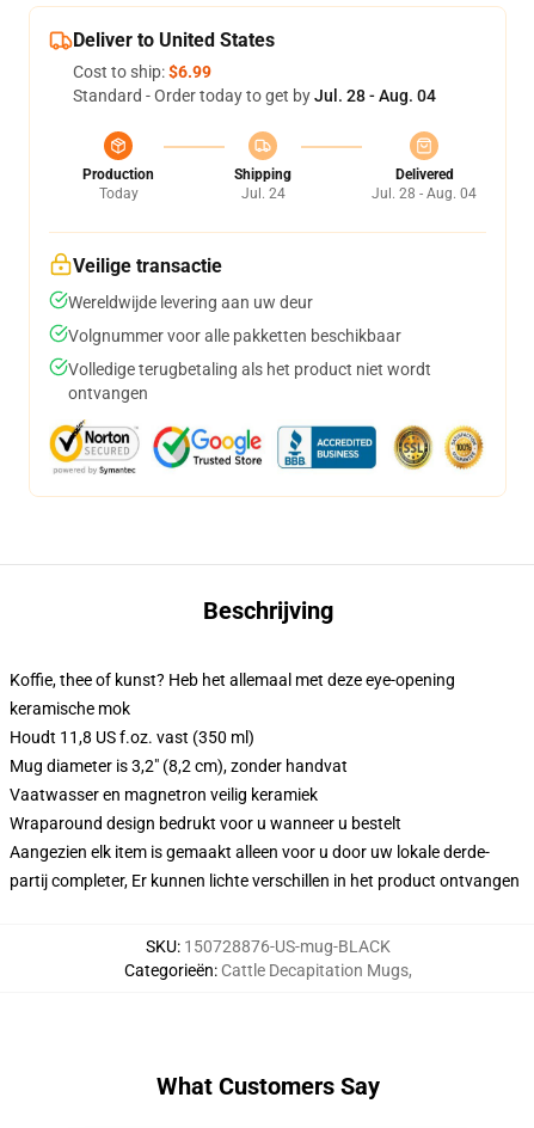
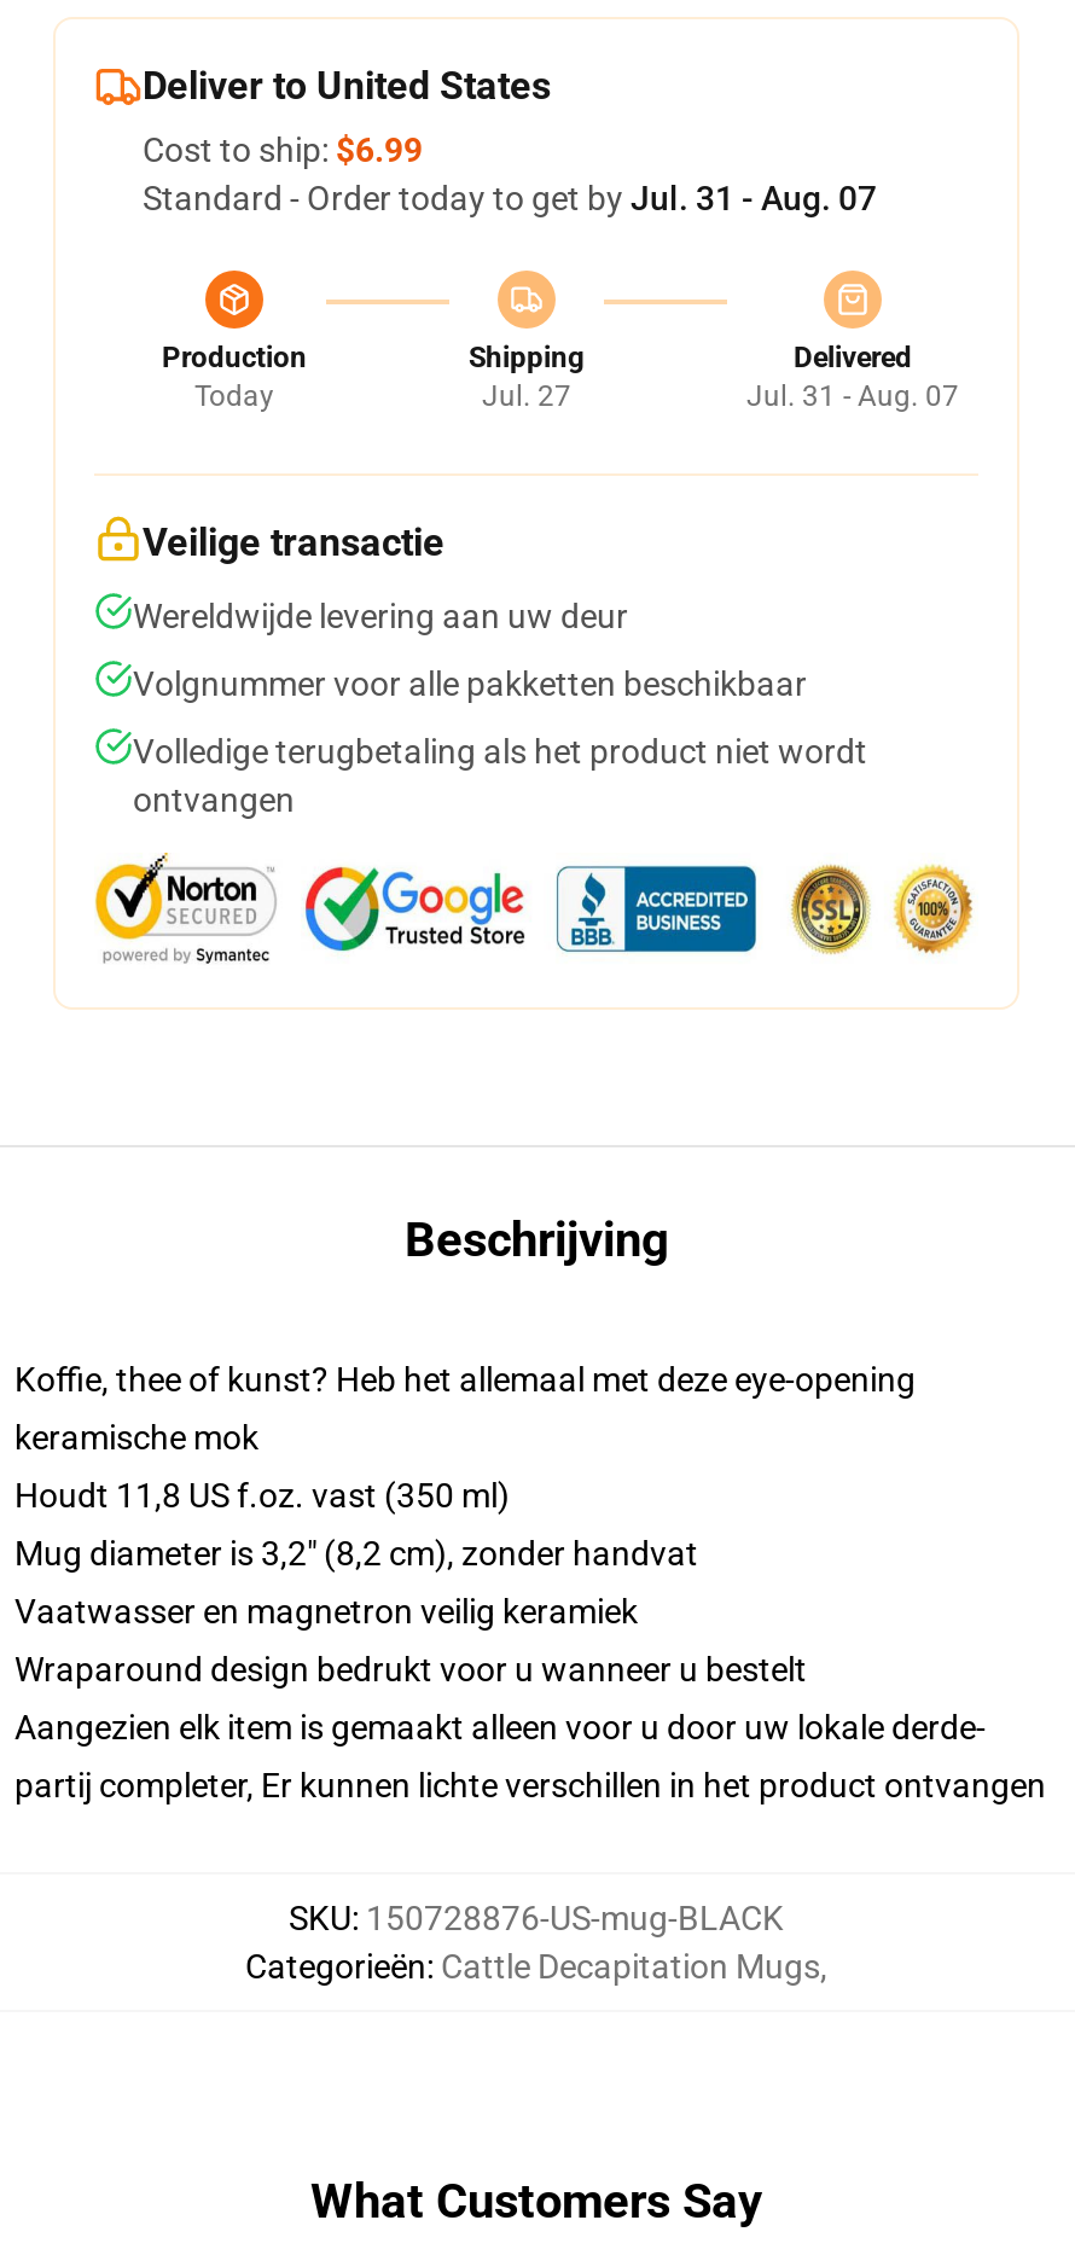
- Standard - Order today to get by Jul. 28 - Aug. 04
+ Standard - Order today to get by Jul. 31 - Aug. 07

- Jul. 24
+ Jul. 27

- Jul. 28 - Aug. 04
+ Jul. 31 - Aug. 07
